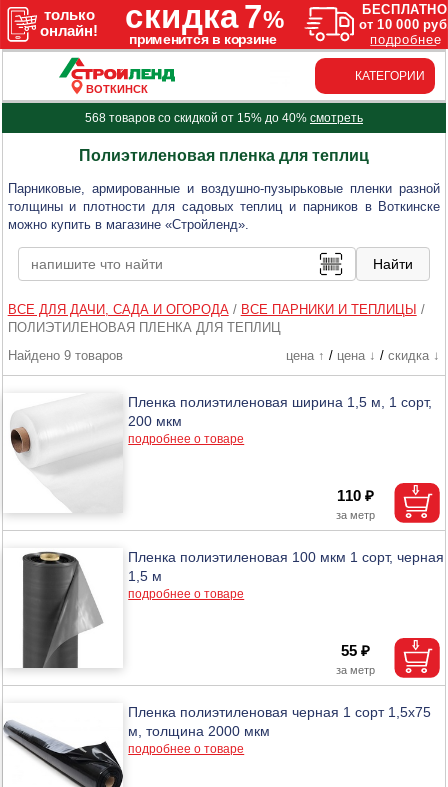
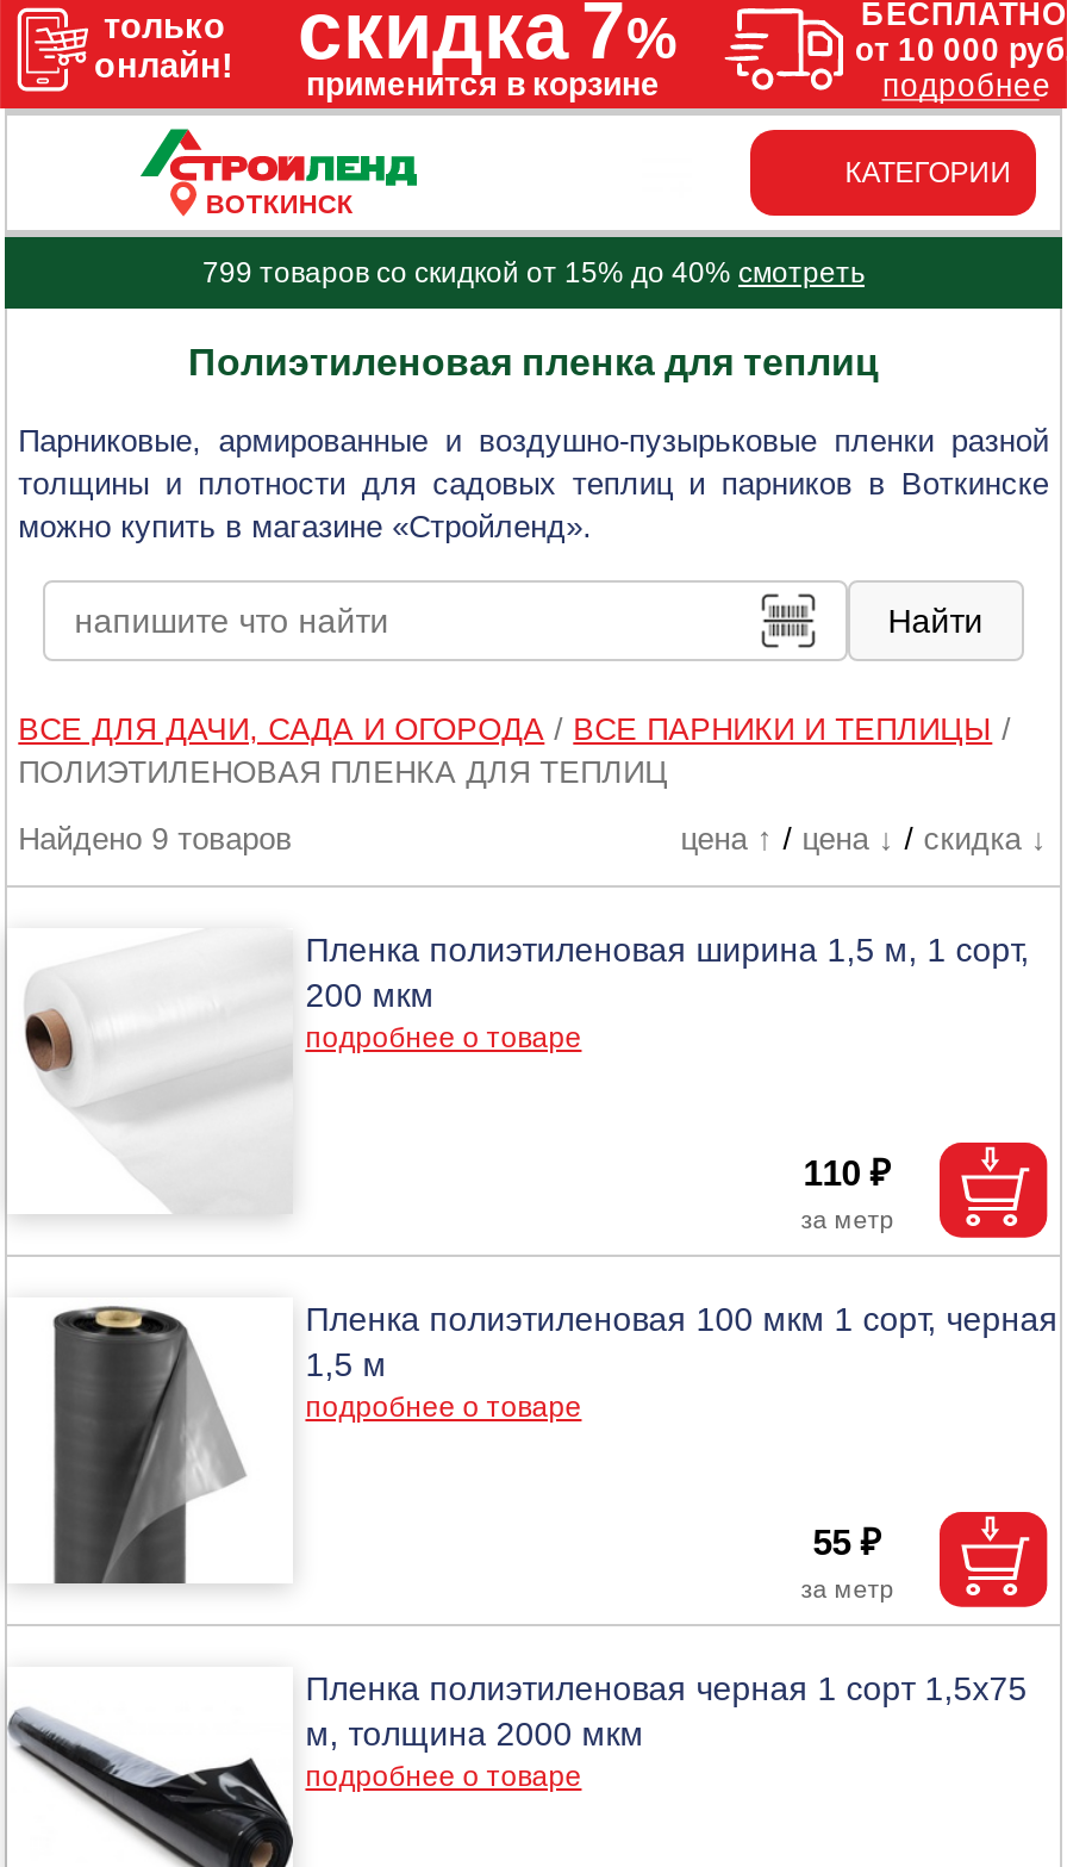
- 568 товаров со скидкой от 15% до 40% смотреть
+ 799 товаров со скидкой от 15% до 40% смотреть
